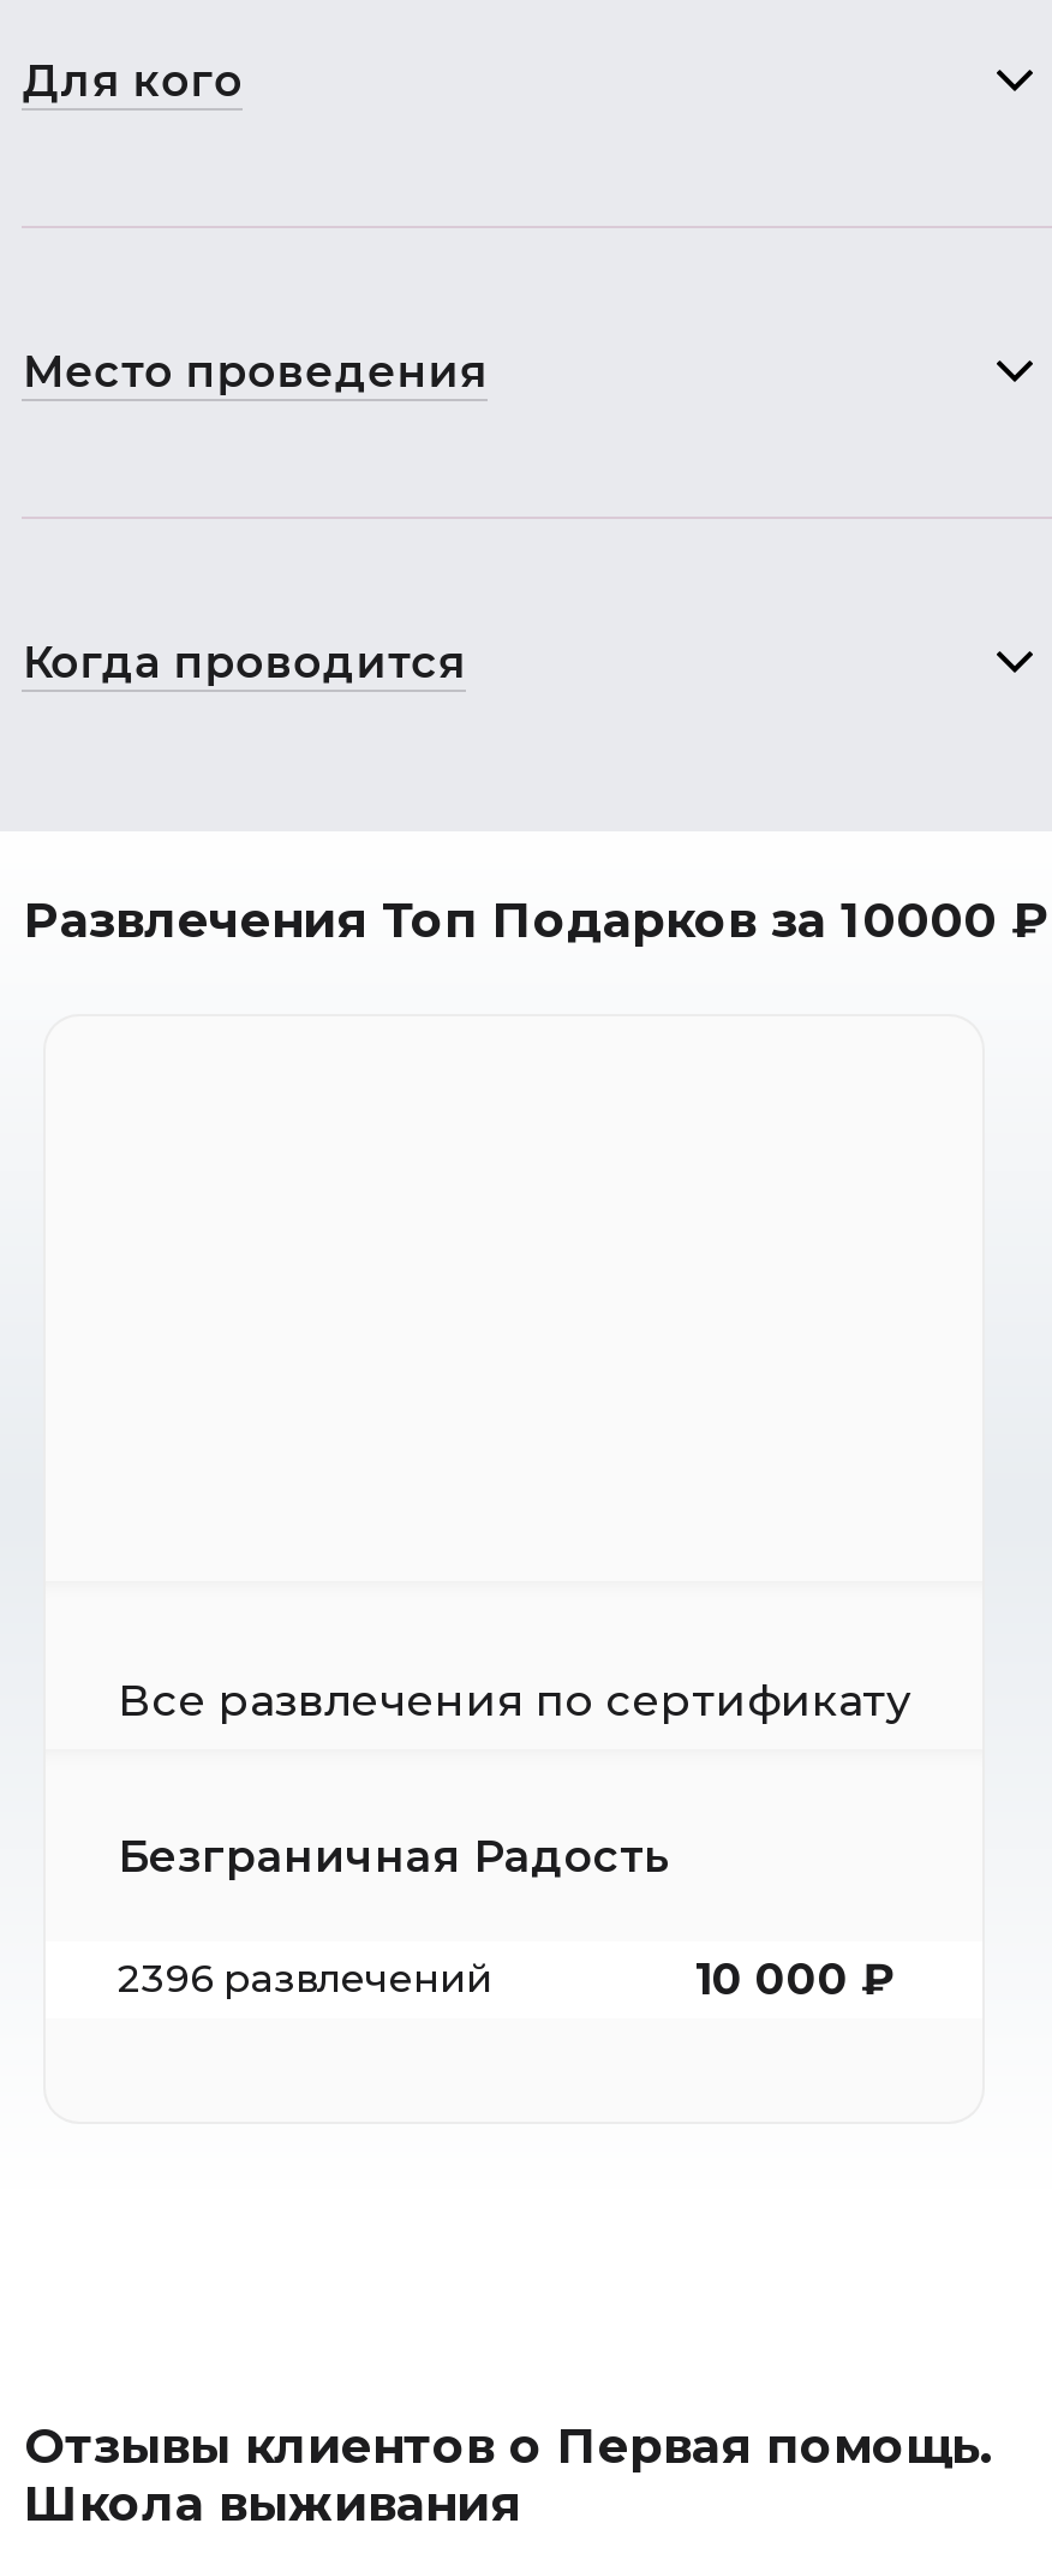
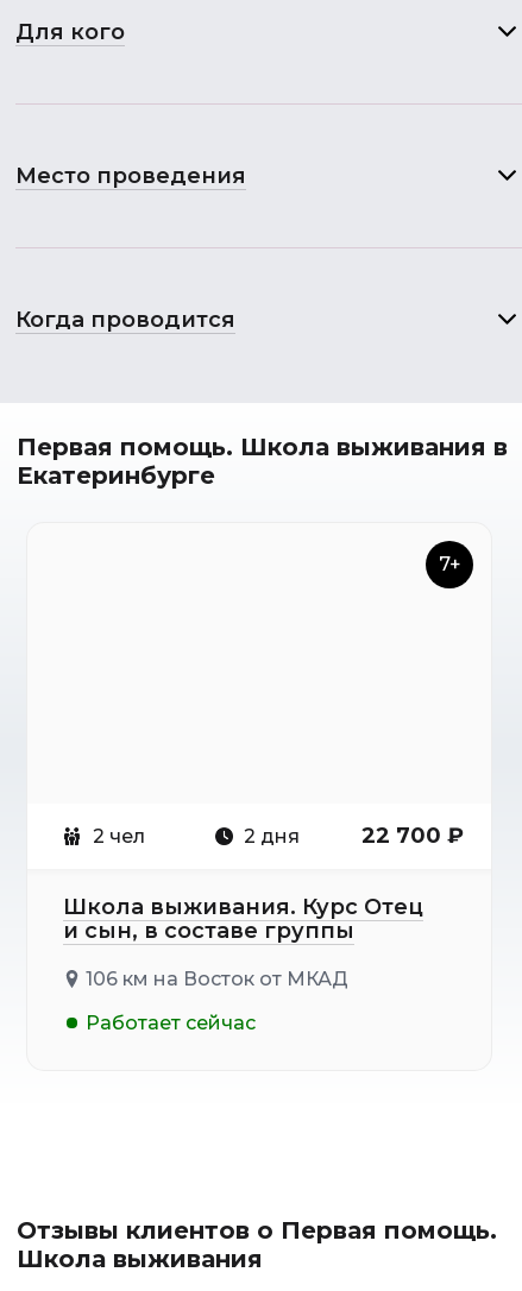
- Развлечения Топ Подарков за 10000 ₽
+ Первая помощь. Школа выживания в
+ Екатеринбурге
+ 7+

- Все развлечения по сертификату
- Безграничная Радость
- 2396 развлечений
- 10 000 ₽
+ 2 чел
+ 2 дня
+ 22 700 ₽
+ Школа выживания. Курс Отец
+ и сын, в составе группы
+ 106 км на Восток от МКАД
+ Работает сейчас
